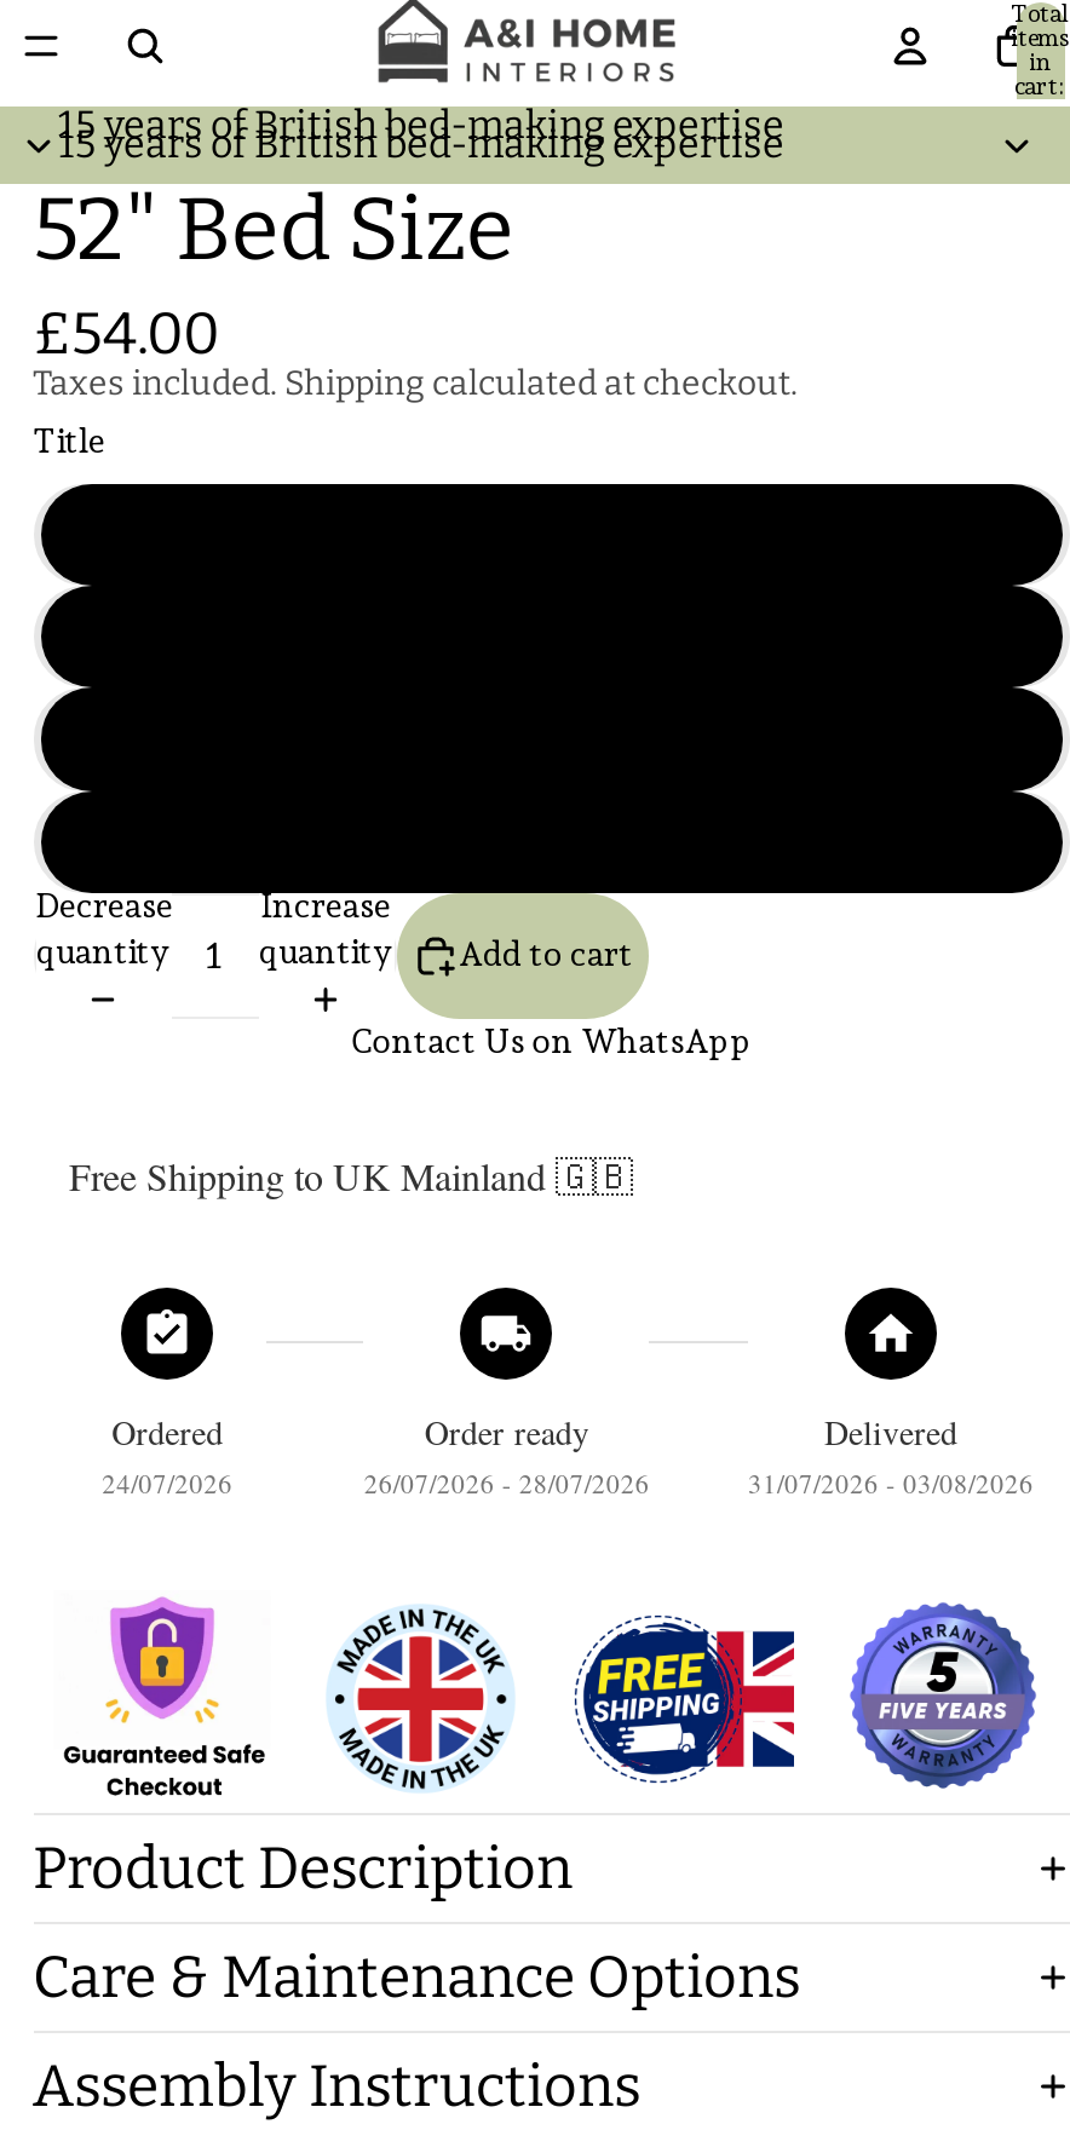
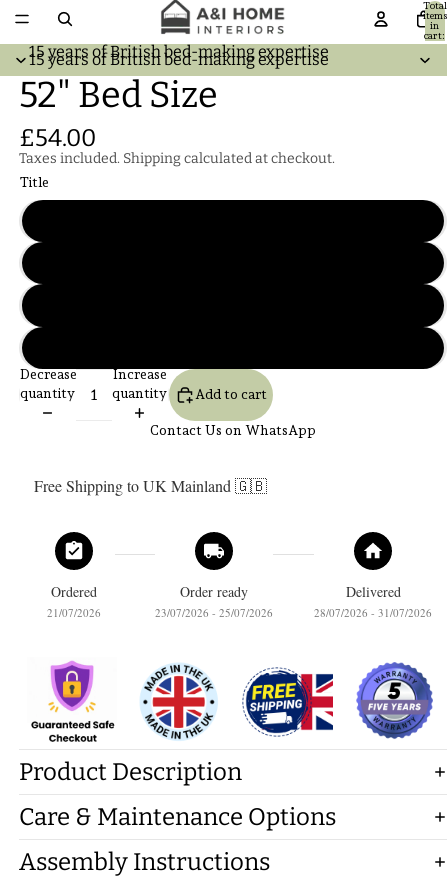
- 24/07/2026
+ 21/07/2026

- 26/07/2026 - 28/07/2026
+ 23/07/2026 - 25/07/2026

- 31/07/2026 - 03/08/2026
+ 28/07/2026 - 31/07/2026
